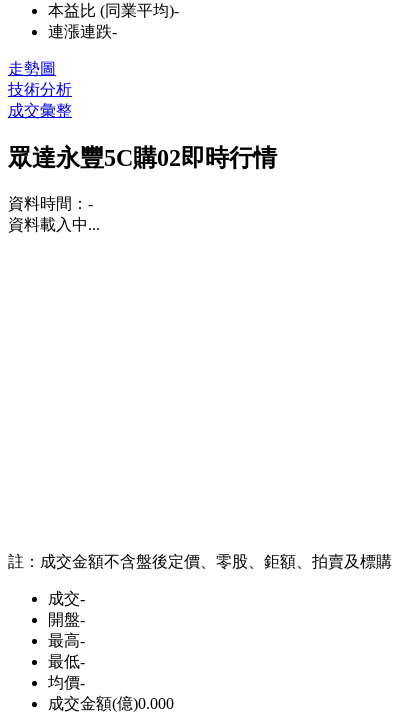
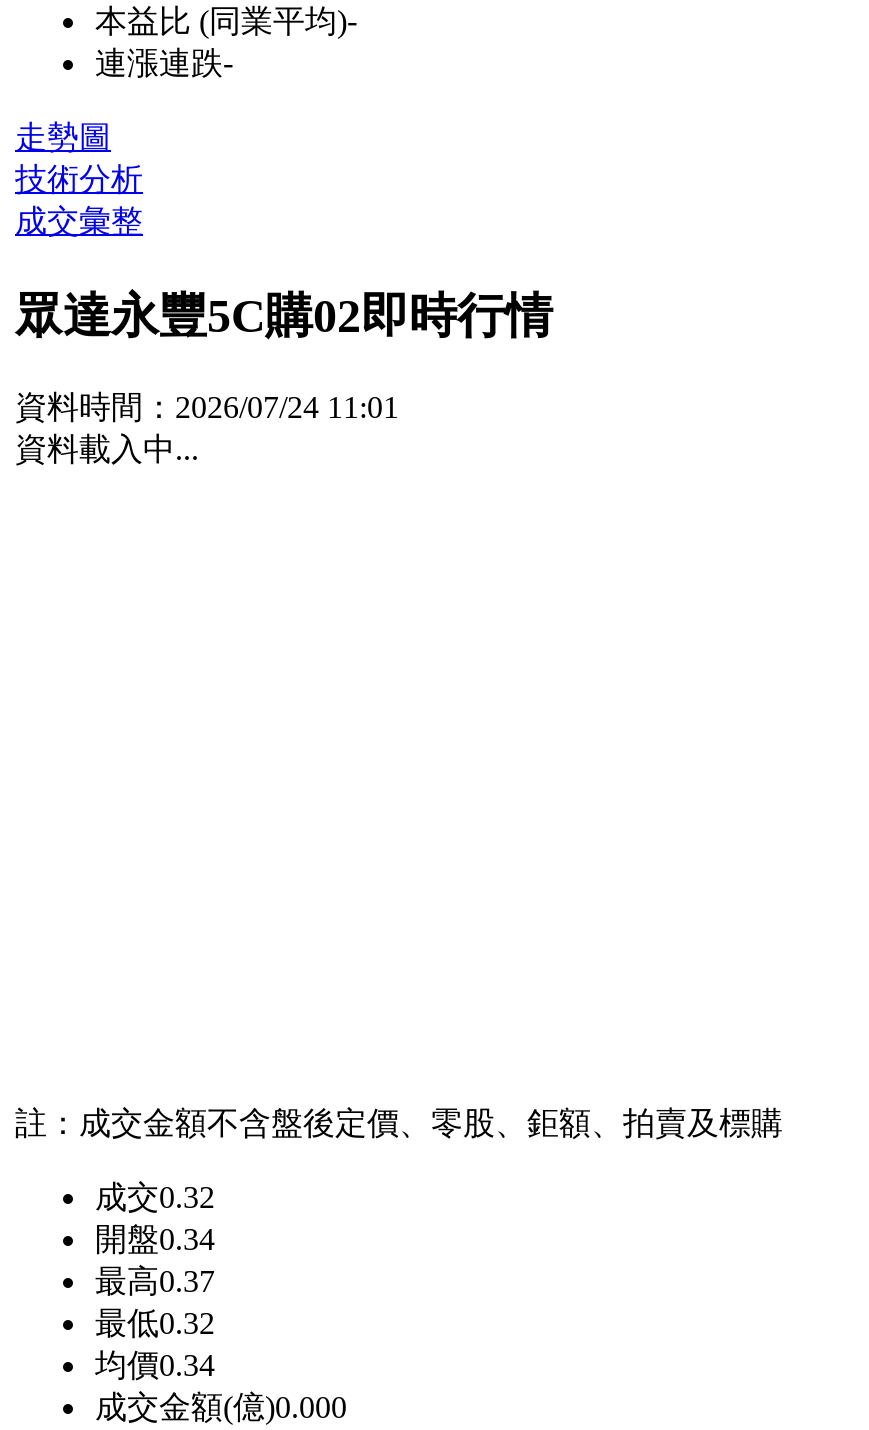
- 資料時間：-
+ 資料時間：2026/07/24 11:01

- 成交-
+ 成交0.32

- 開盤-
+ 開盤0.34

- 最高-
+ 最高0.37

- 最低-
+ 最低0.32

- 均價-
+ 均價0.34
